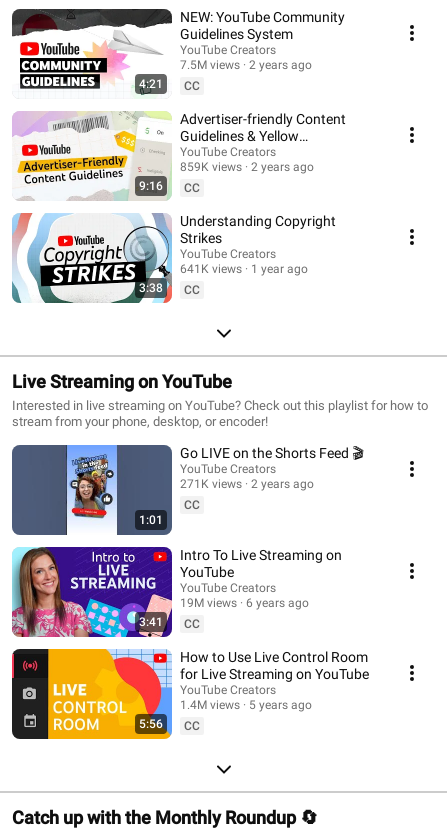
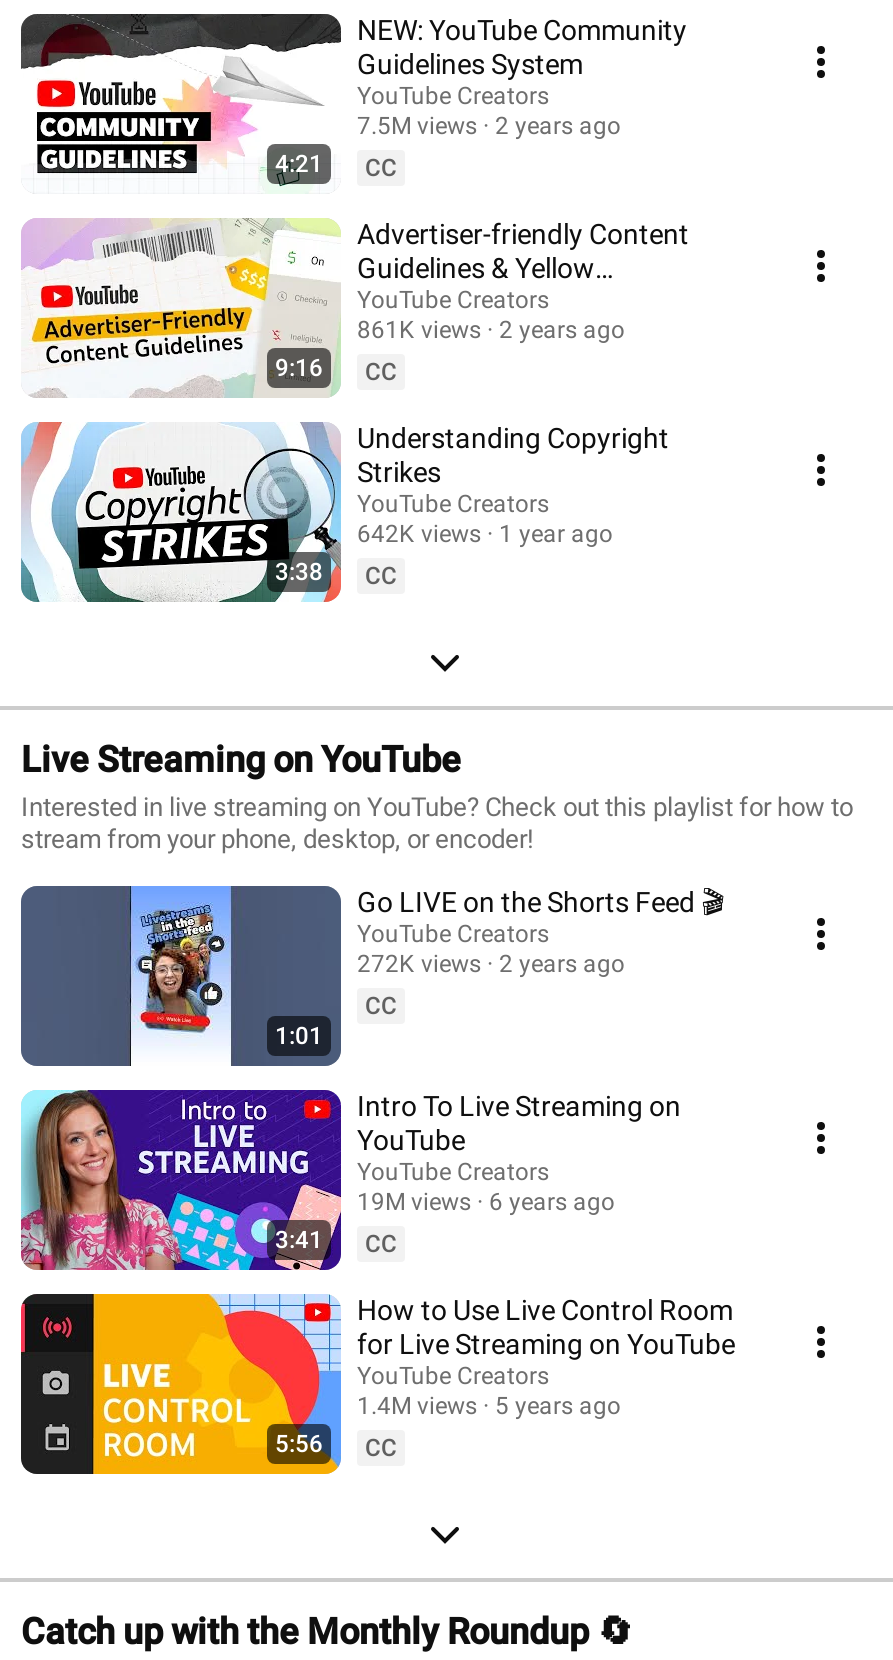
- 859K views 2 years ago
+ 861K views 2 years ago

- 641K views 1 year ago
+ 642K views 1 year ago

- 271K views 2 years ago
+ 272K views 2 years ago
